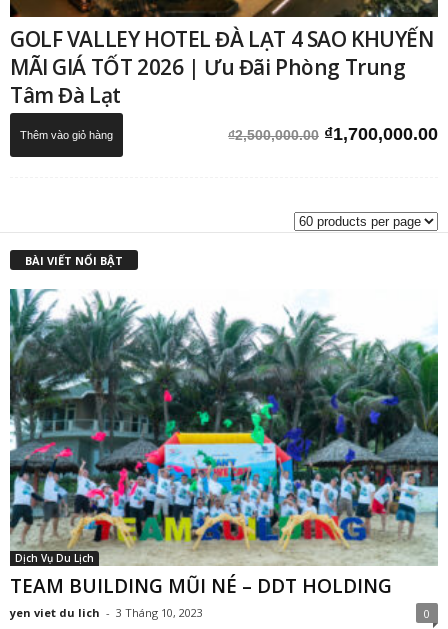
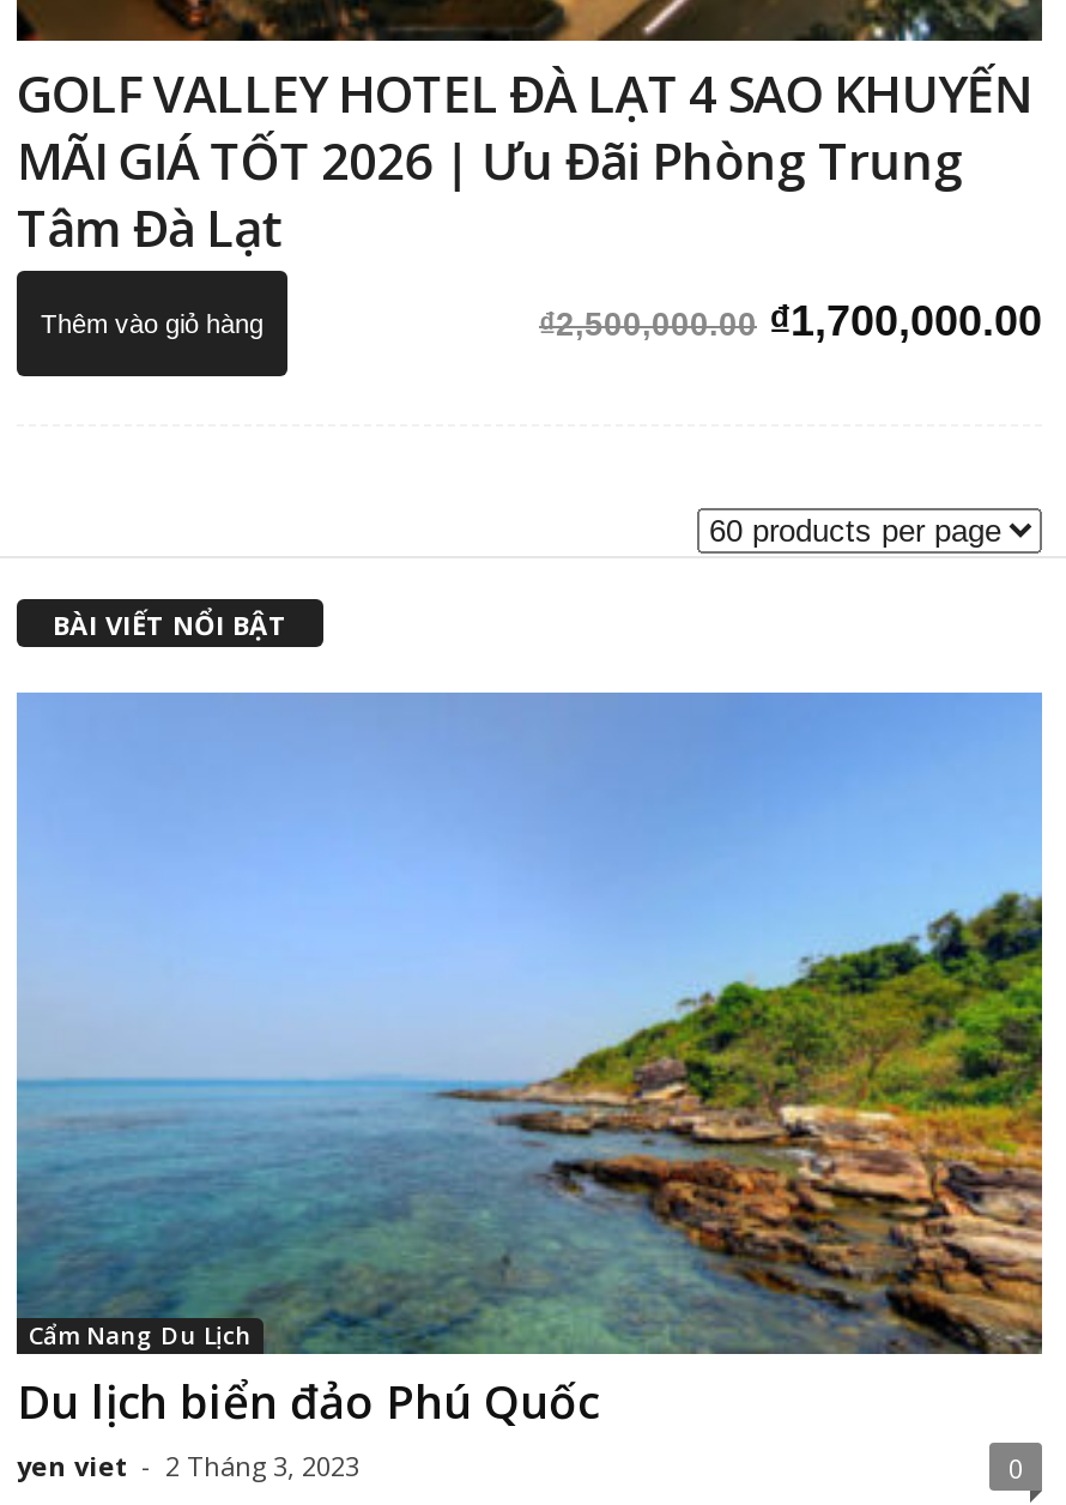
- [image]
- Dịch Vụ Du Lịch
- TEAM BUILDING MŨI NÉ – DDT HOLDING
- yen viet du lich - 3 Tháng 10, 2023
+ [image]
+ Cẩm Nang Du Lịch
+ Du lịch biển đảo Phú Quốc
+ yen viet - 2 Tháng 3, 2023
